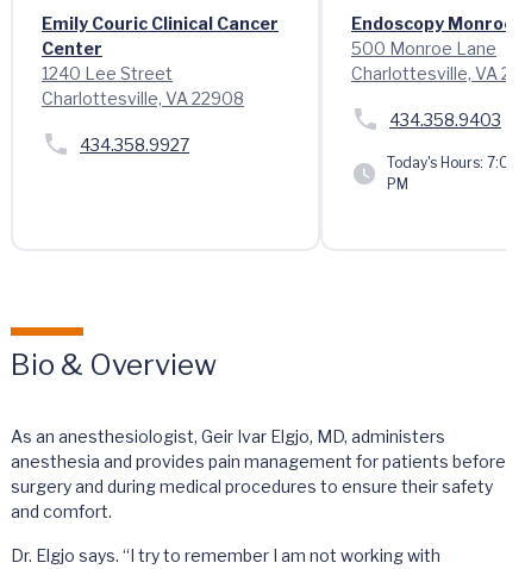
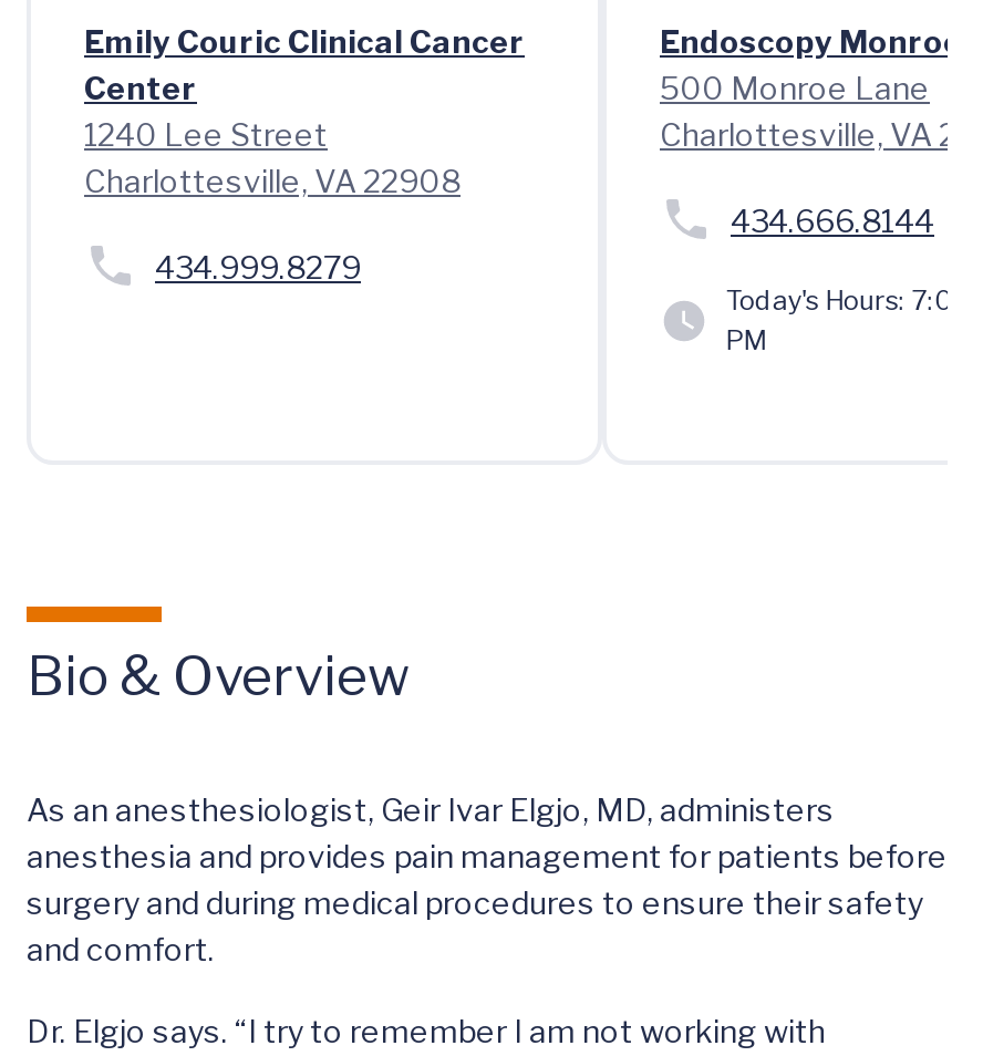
- 434.358.9403
+ 434.666.8144

- 434.358.9927
+ 434.999.8279
